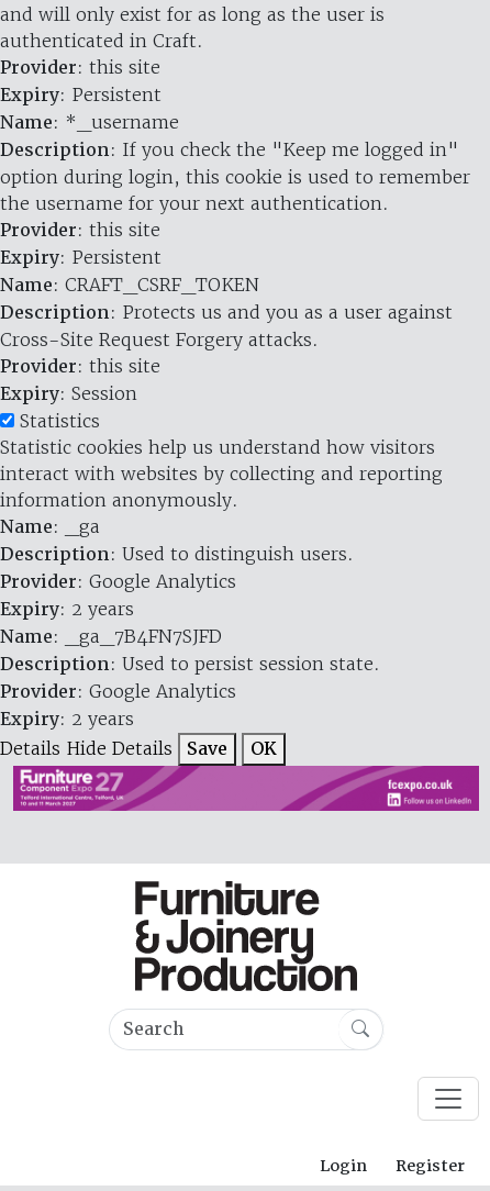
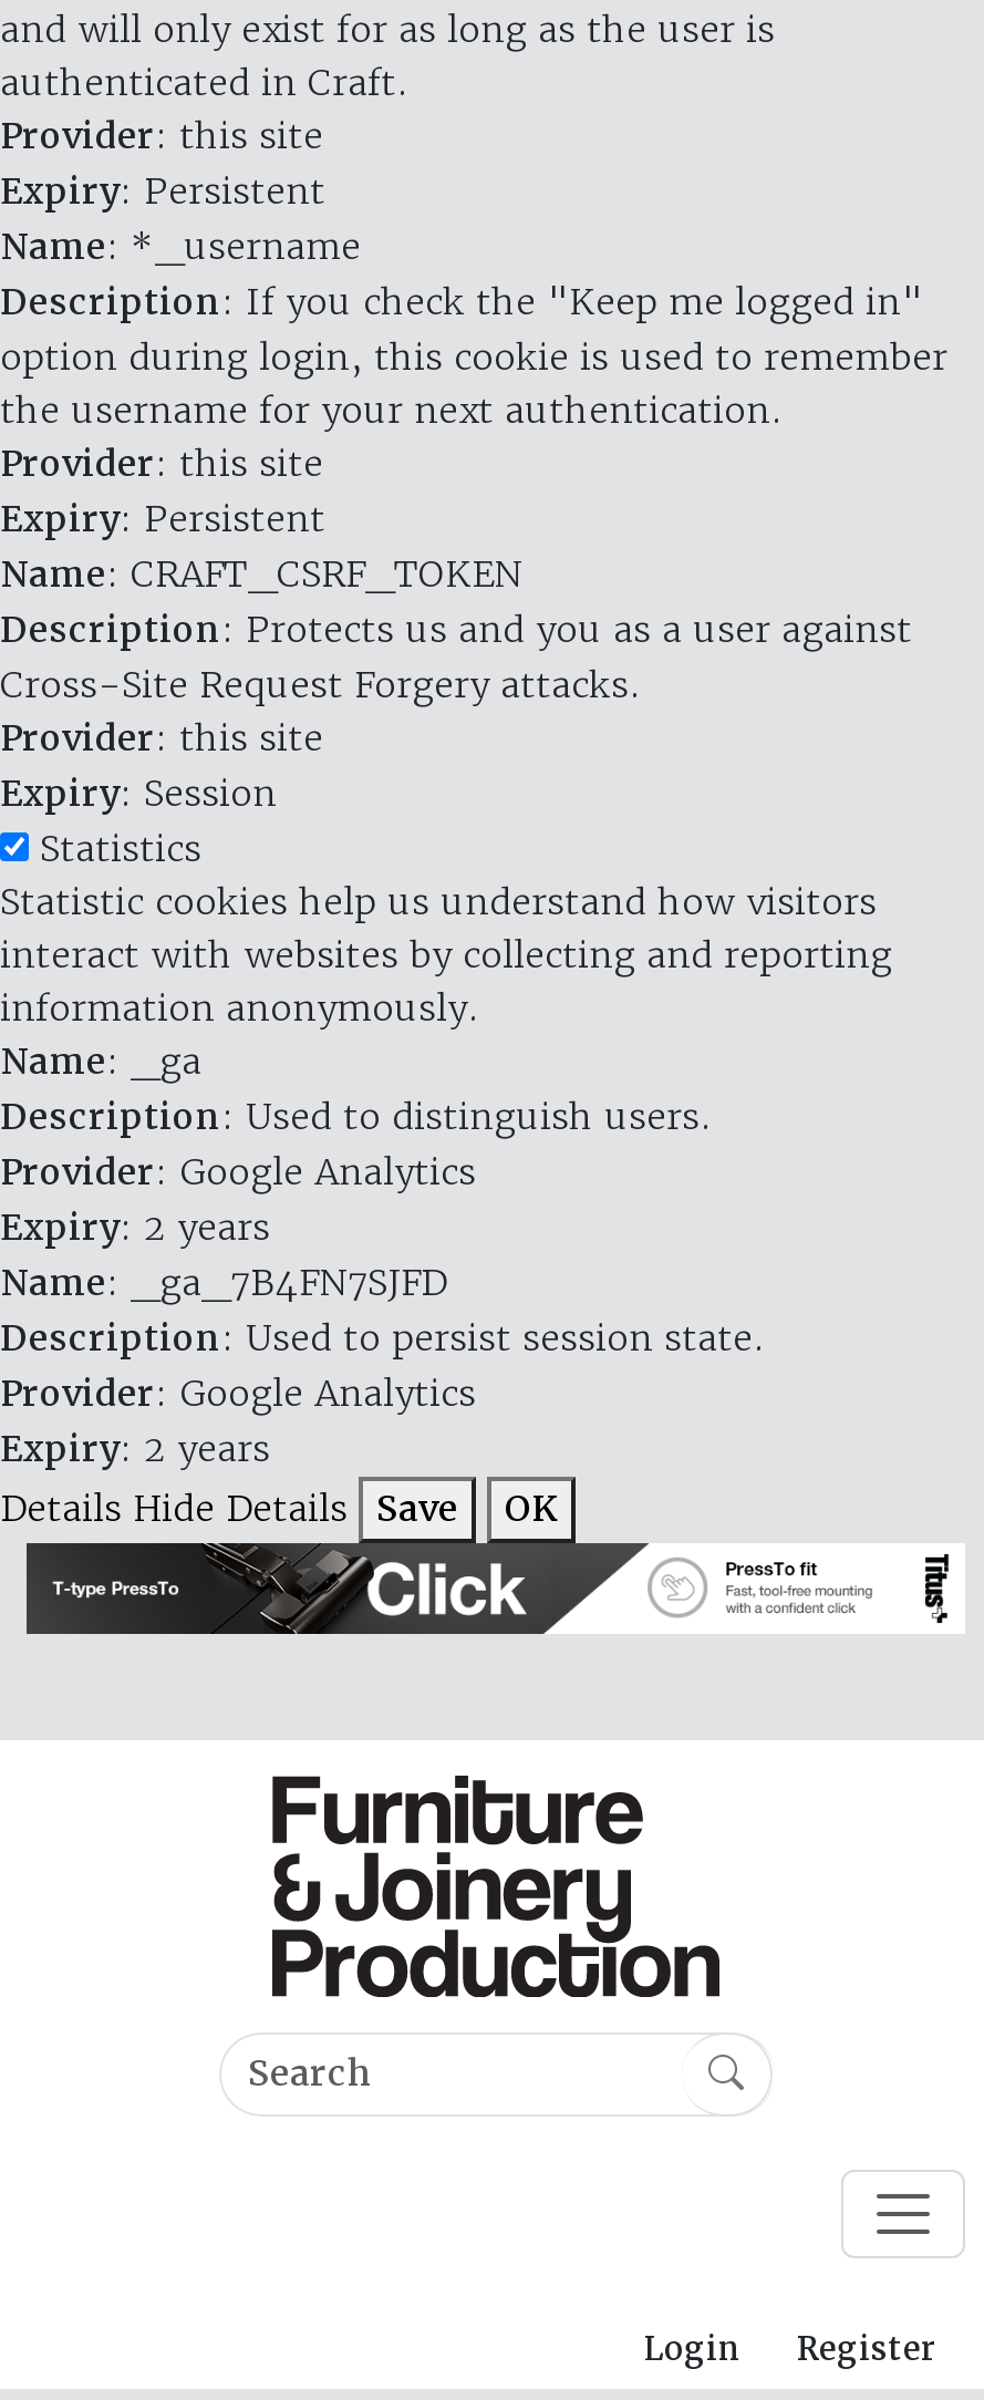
- [image]
+ [image]
